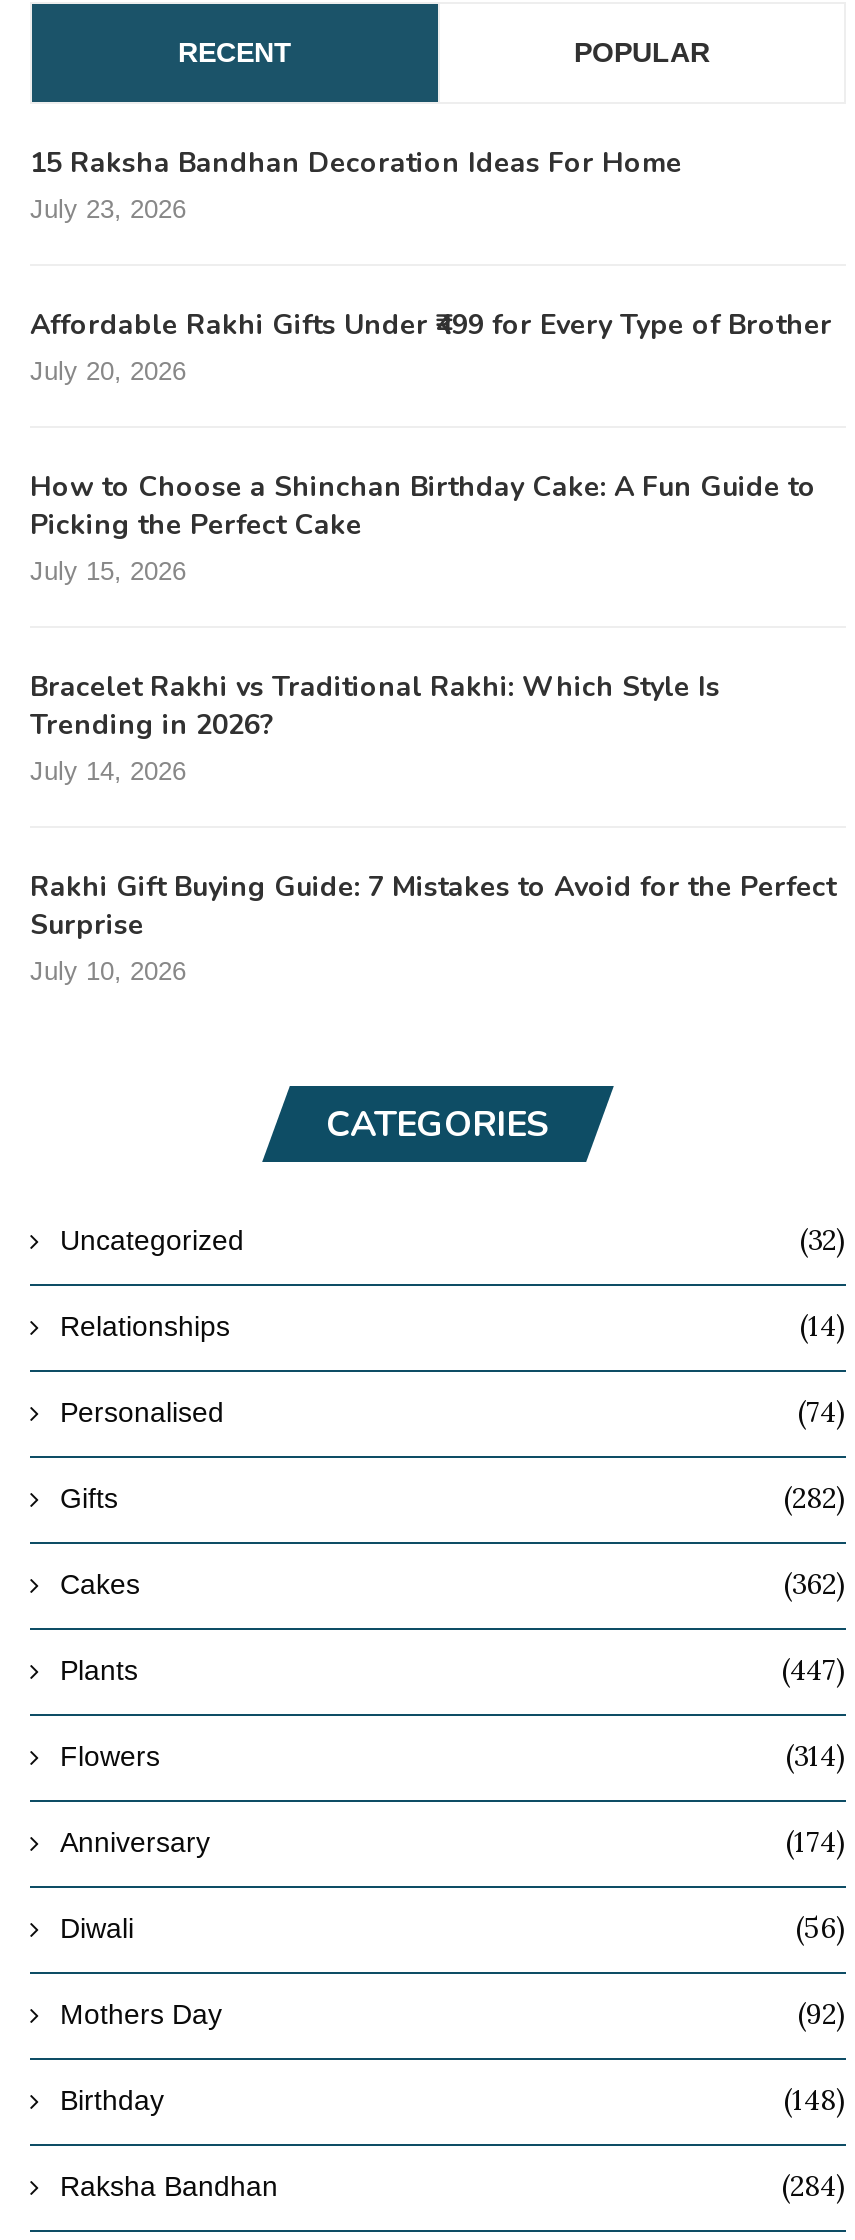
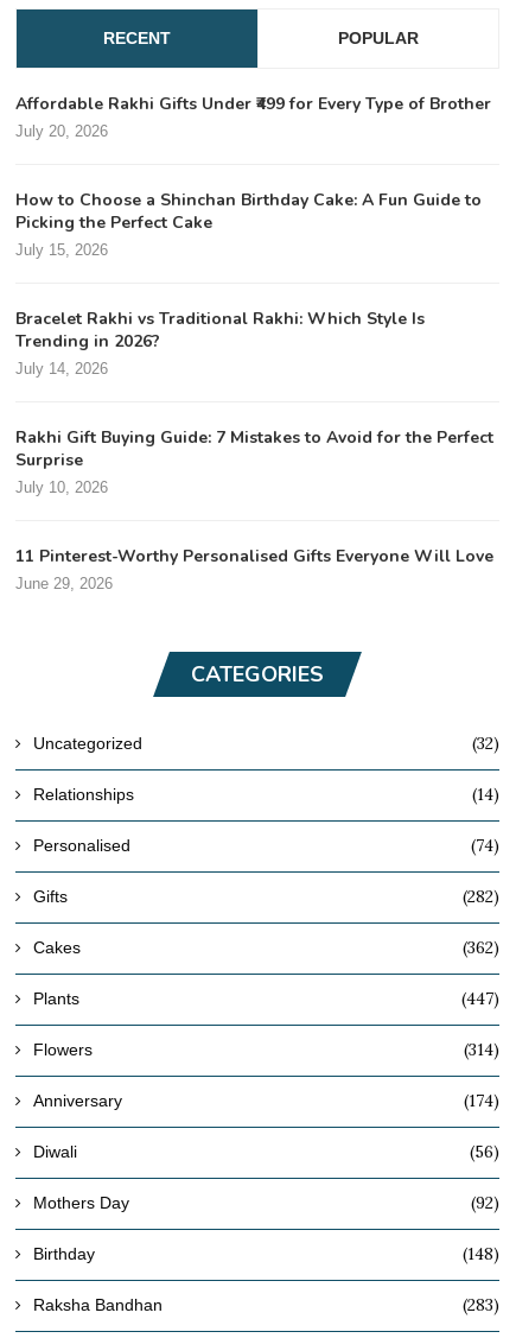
- 15 Raksha Bandhan Decoration Ideas For Home
- July 23, 2026

moved up: Affordable Rakhi Gifts Under ₹499 for Every Type of Brother | July 20, 2026 | How to Choose a Shinchan Birthday Cake: A Fun Guide to | ... | Surprise | July 10, 2026

+ 11 Pinterest-Worthy Personalised Gifts Everyone Will Love
+ June 29, 2026

- (284)
+ (283)
